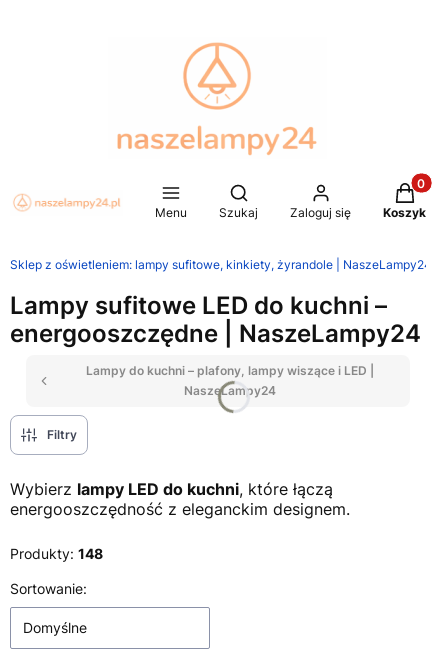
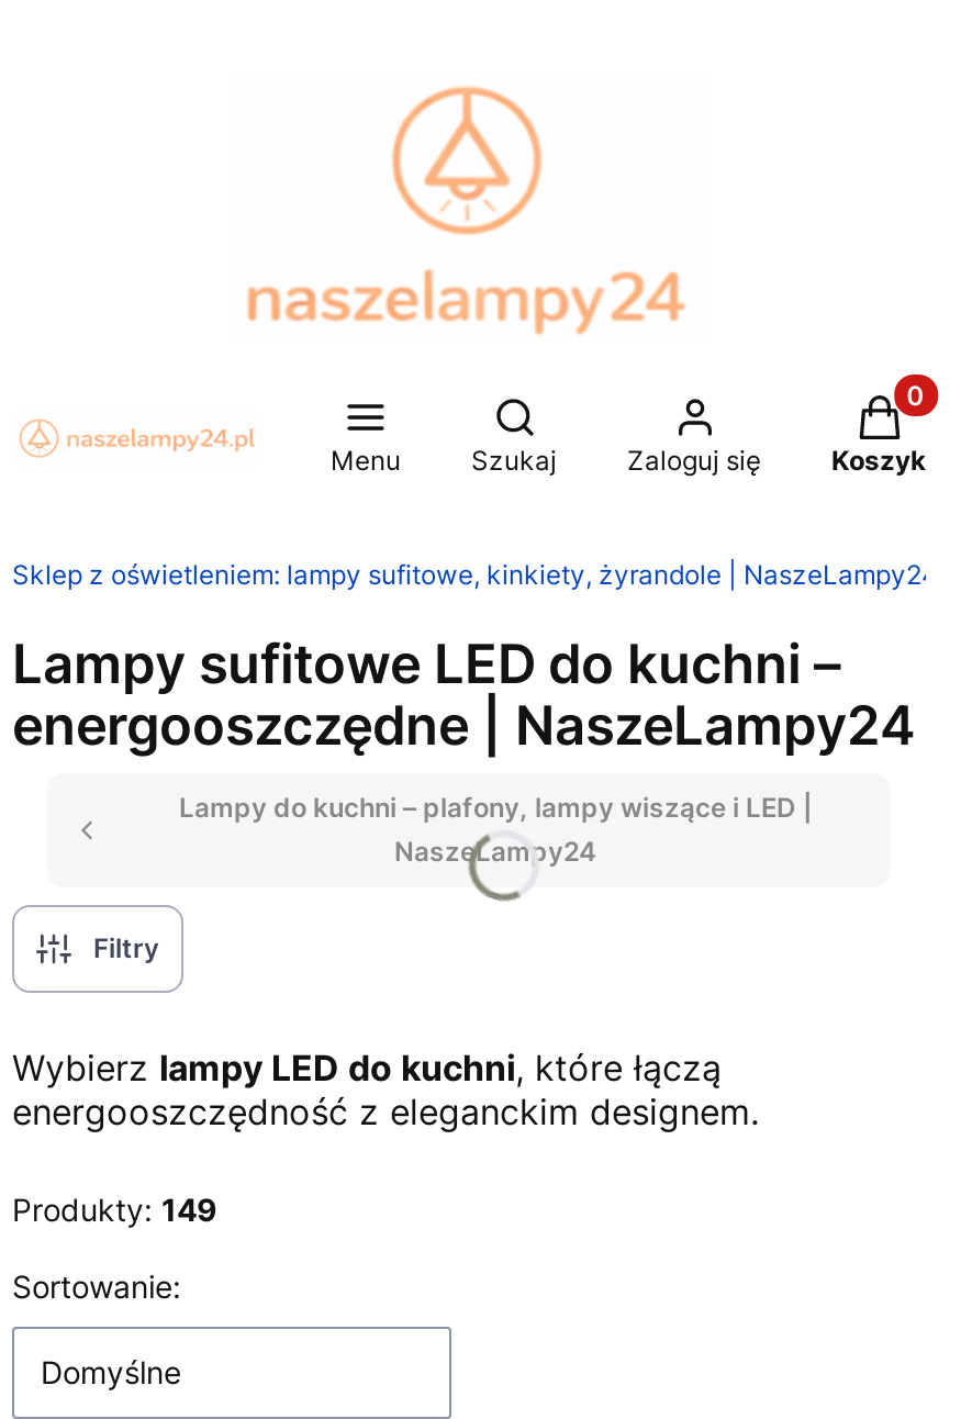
- Produkty: 148
+ Produkty: 149
